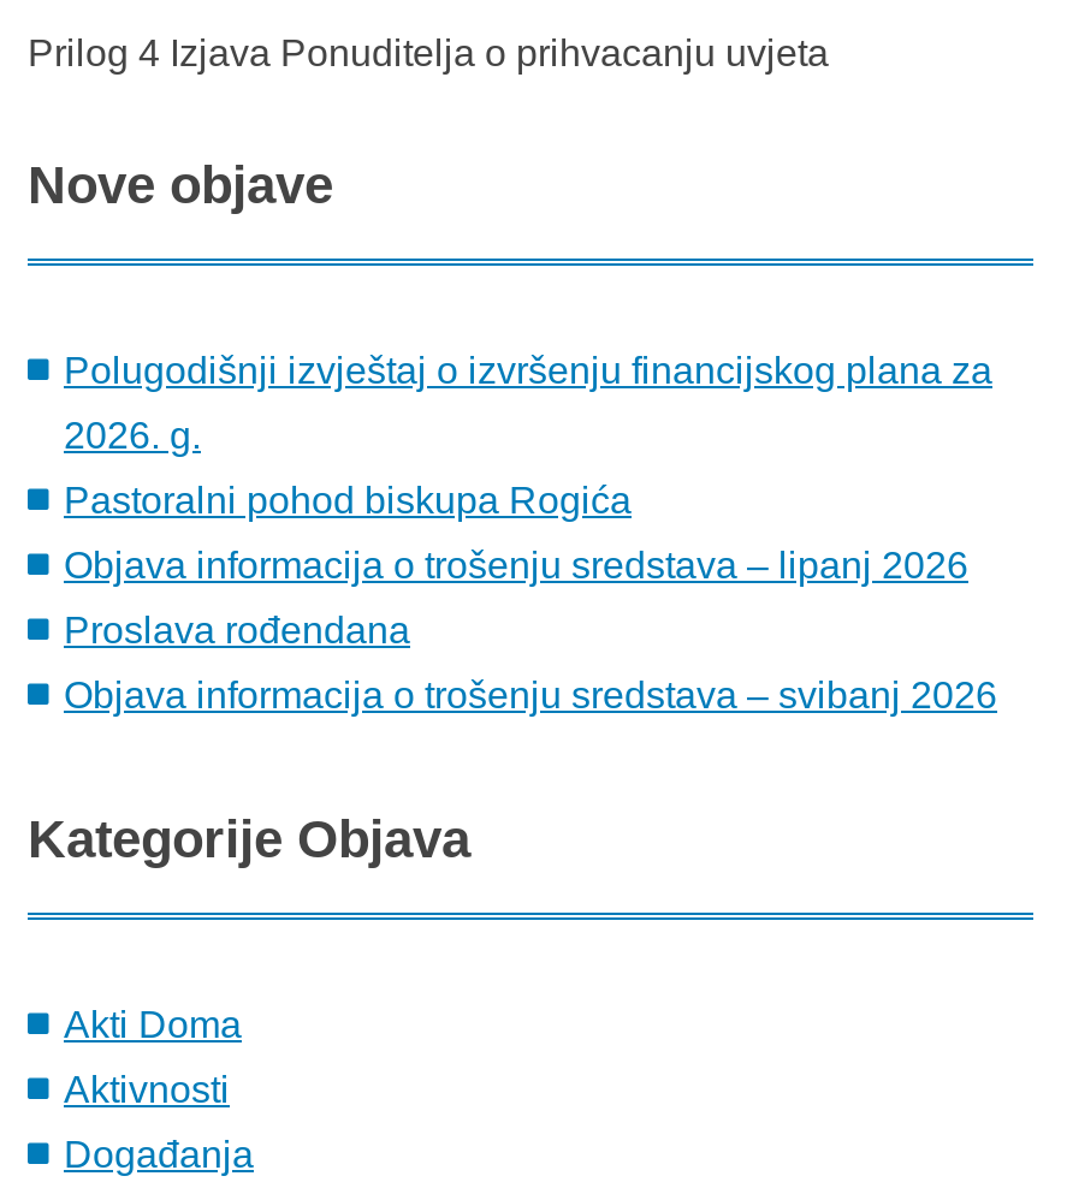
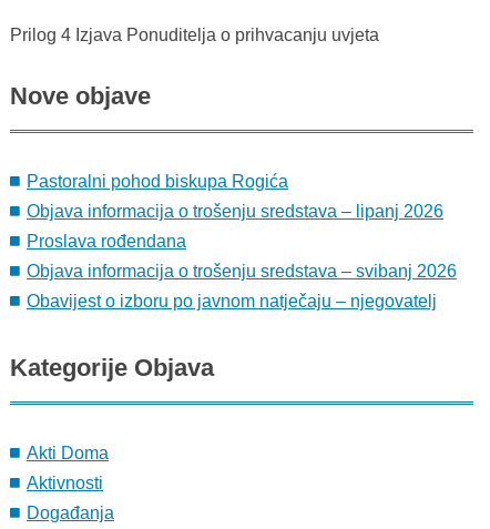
- Polugodišnji izvještaj o izvršenju financijskog plana za
- 2026. g.

moved up: Pastoralni pohod biskupa Rogića | Objava informacija o trošenju sredstava – lipanj 2026 | Proslava rođendana | Objava informacija o trošenju sredstava – svibanj 2026

+ Obavijest o izboru po javnom natječaju – njegovatelj
